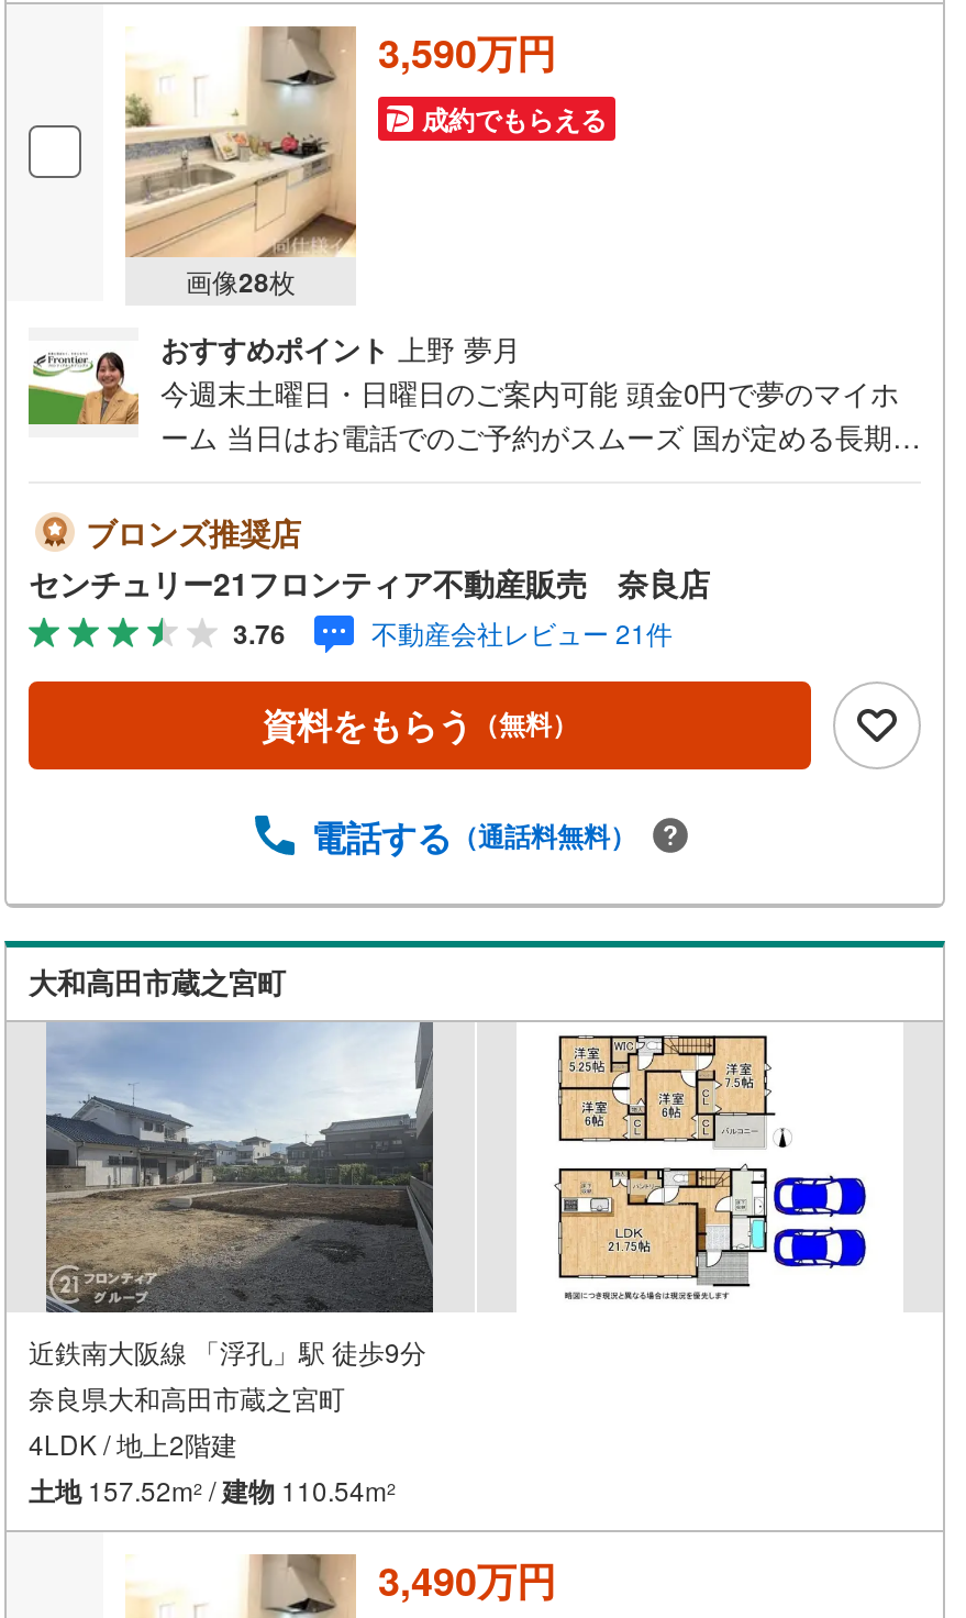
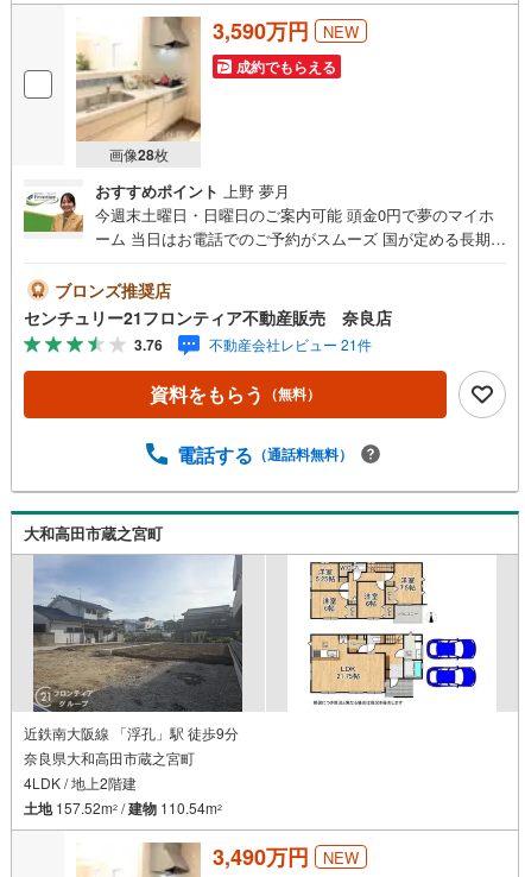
+ NEW

+ NEW
